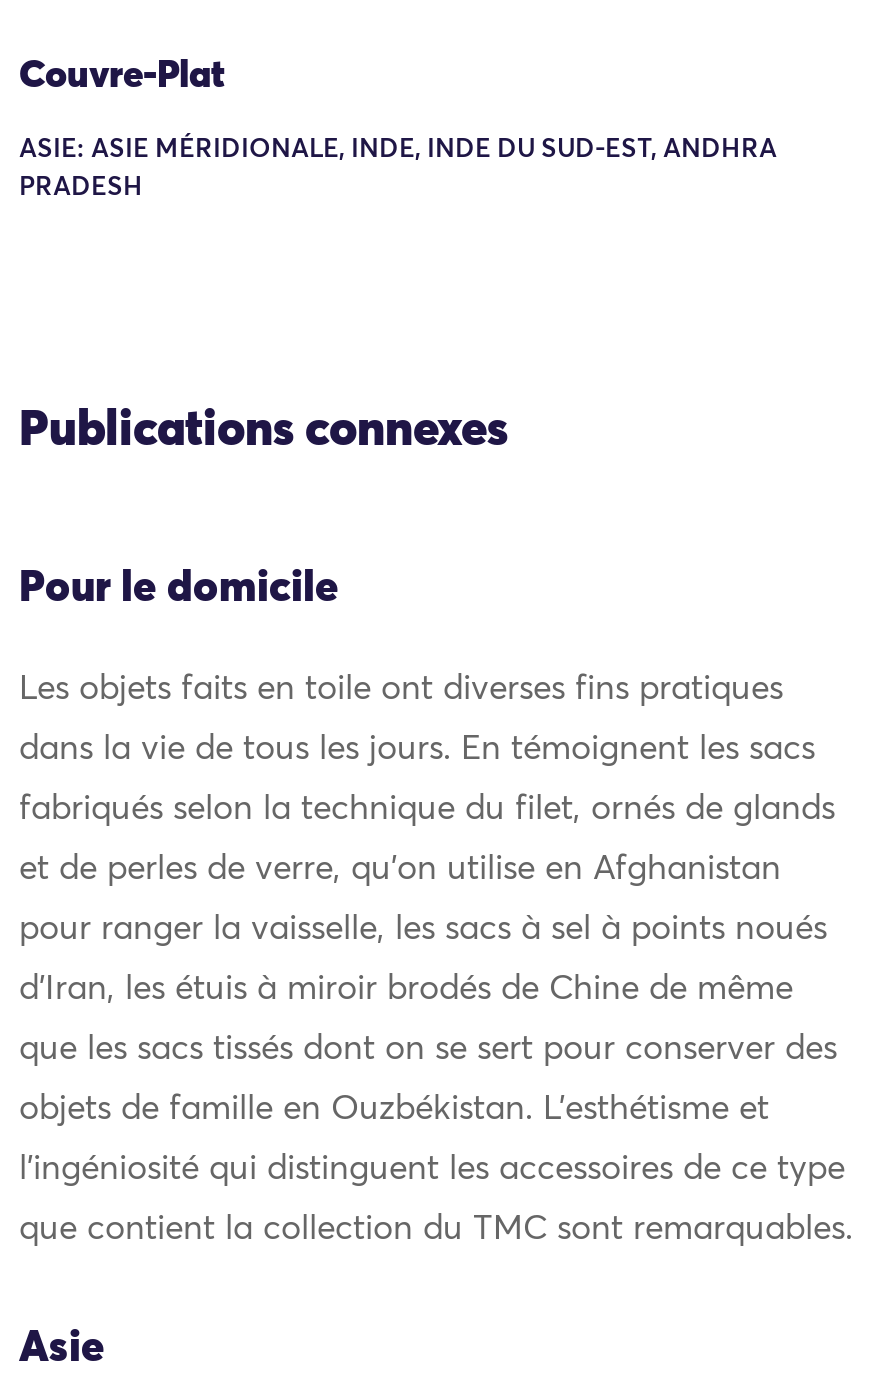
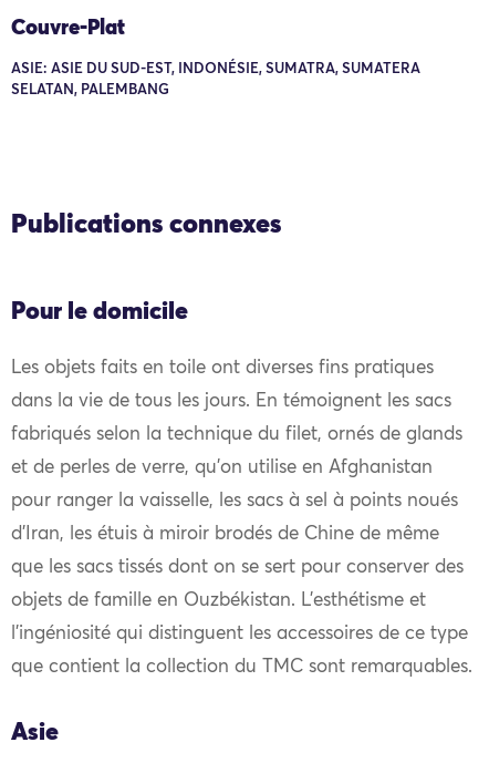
- ASIE: ASIE MÉRIDIONALE, INDE, INDE DU SUD-EST, ANDHRA
+ ASIE: ASIE DU SUD-EST, INDONÉSIE, SUMATRA, SUMATERA

- PRADESH
+ SELATAN, PALEMBANG
